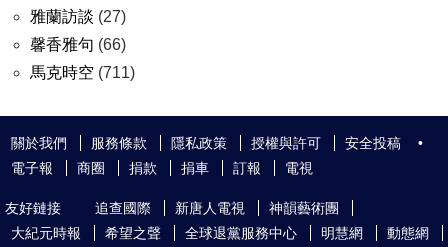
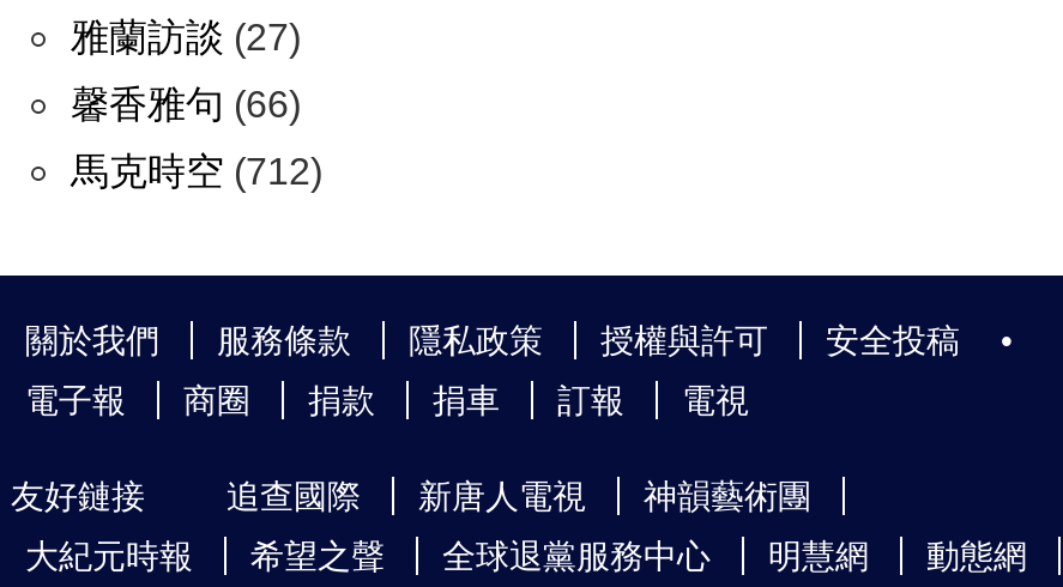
- 馬克時空(711)
+ 馬克時空(712)
